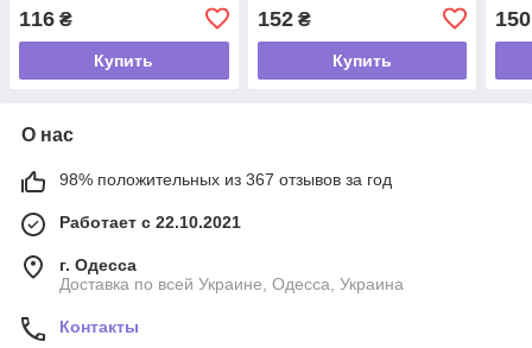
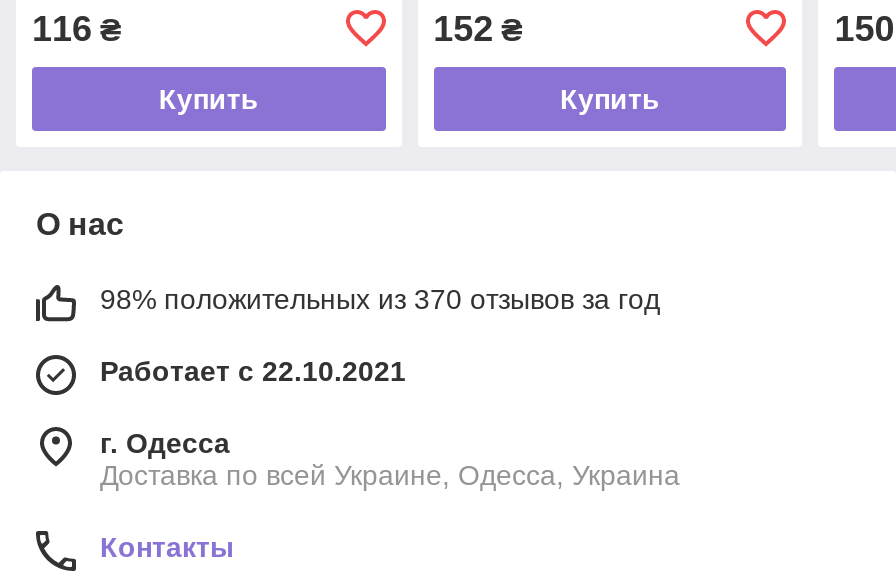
- 98% положительных из 367 отзывов за год
+ 98% положительных из 370 отзывов за год
